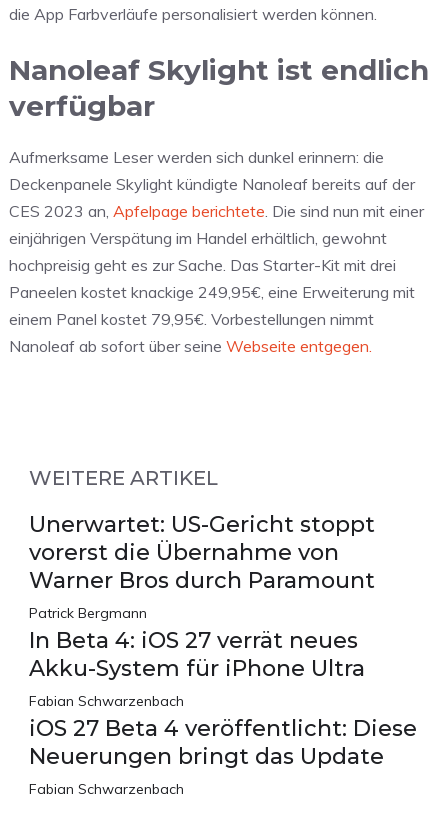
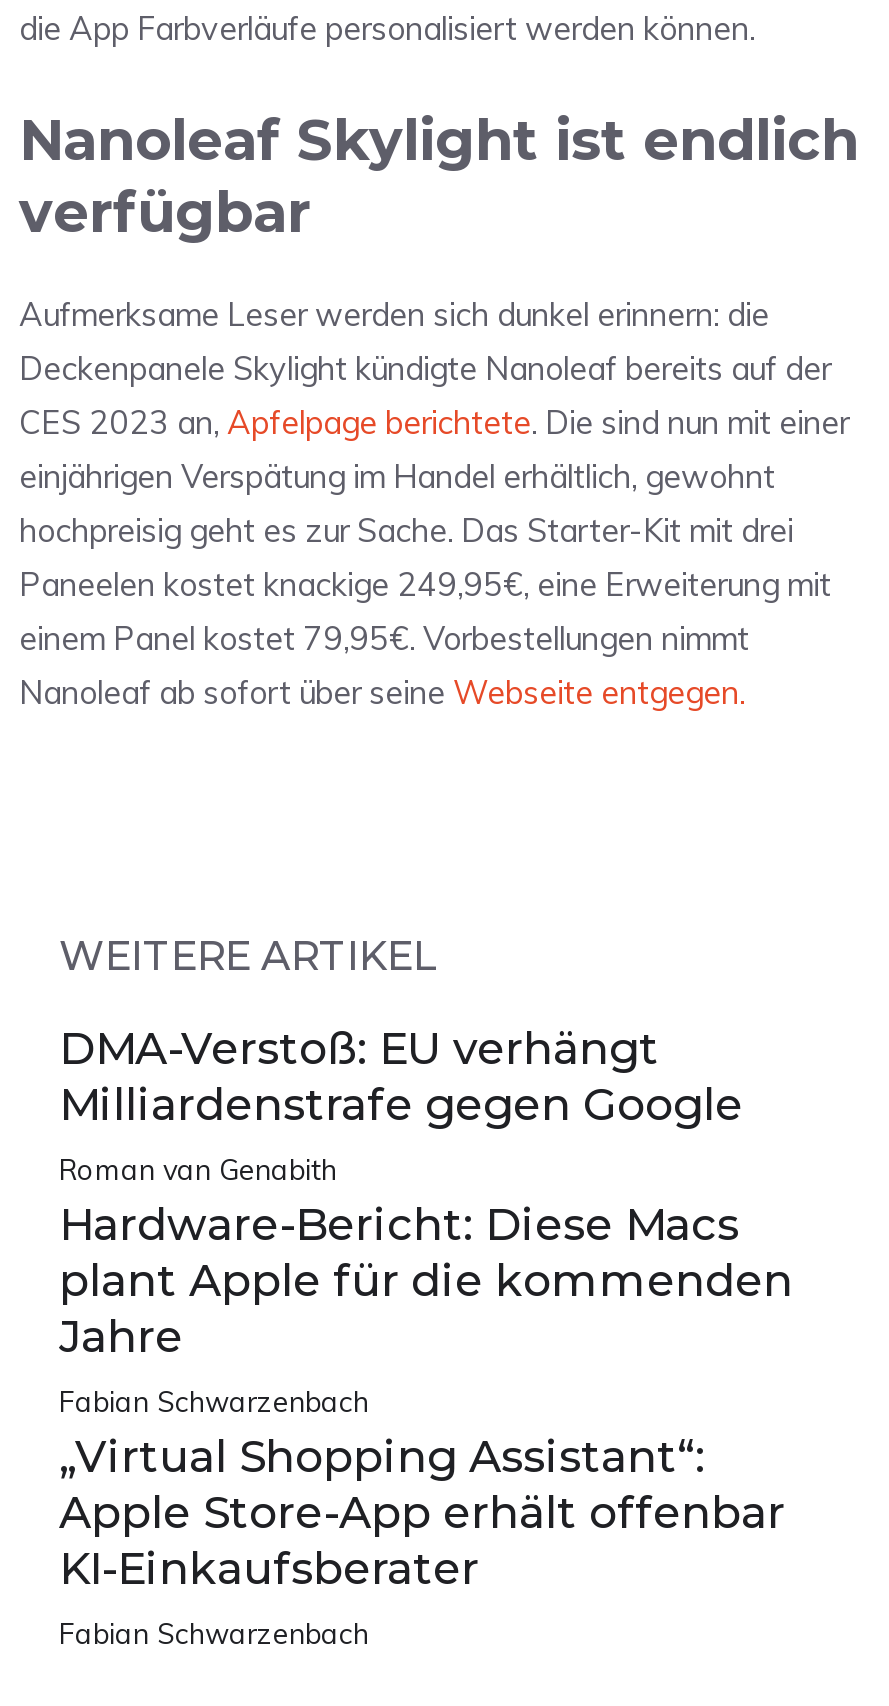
- Unerwartet: US-Gericht stoppt
- vorerst die Übernahme von
- Warner Bros durch Paramount
- Patrick Bergmann
- In Beta 4: iOS 27 verrät neues
- Akku-System für iPhone Ultra
+ DMA-Verstoß: EU verhängt
+ Milliardenstrafe gegen Google
+ Roman van Genabith
+ Hardware-Bericht: Diese Macs
+ plant Apple für die kommenden
+ Jahre

- iOS 27 Beta 4 veröffentlicht: Diese
- Neuerungen bringt das Update
+ „Virtual Shopping Assistant“:
+ Apple Store-App erhält offenbar
+ KI-Einkaufsberater
